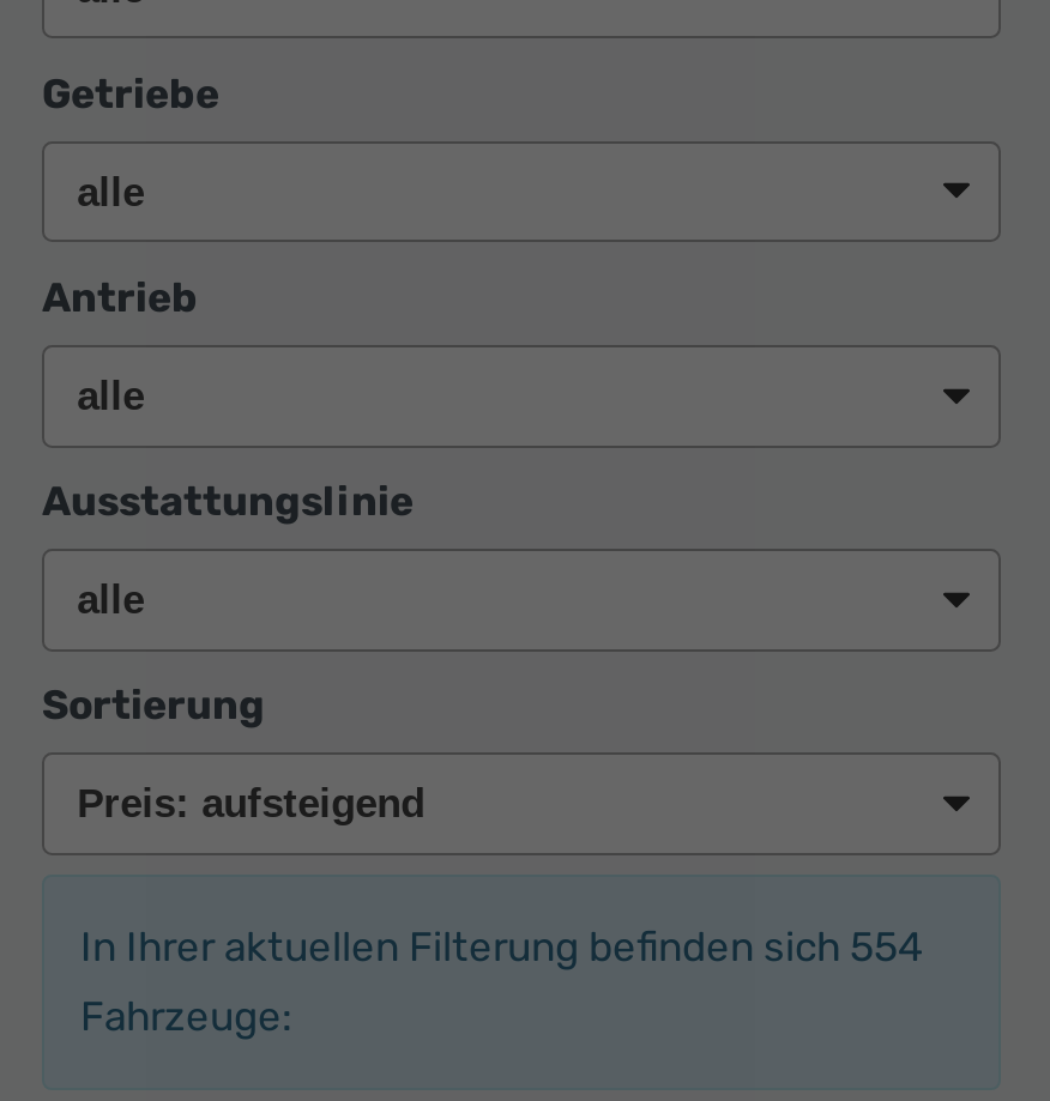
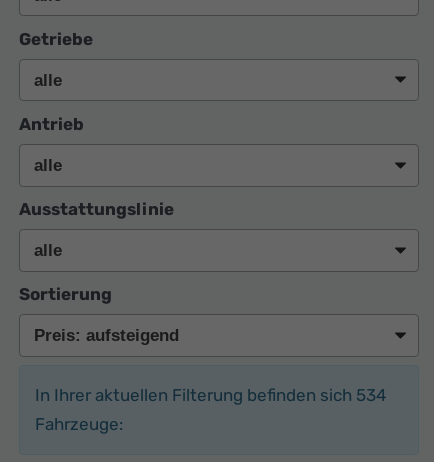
- In Ihrer aktuellen Filterung befinden sich 554
+ In Ihrer aktuellen Filterung befinden sich 534
